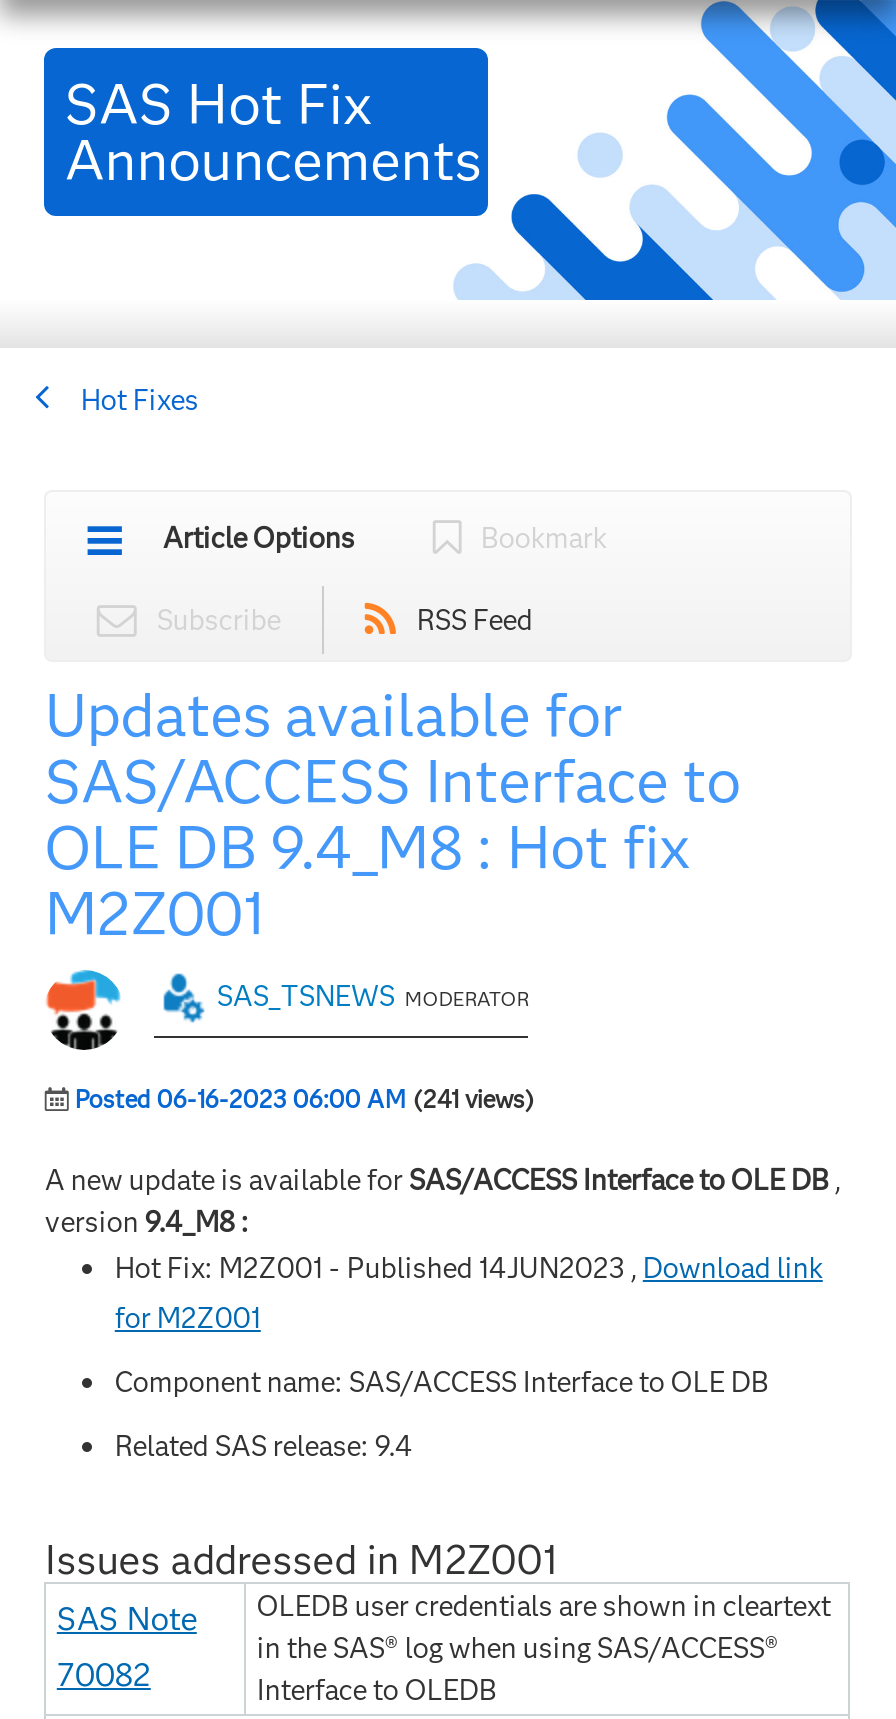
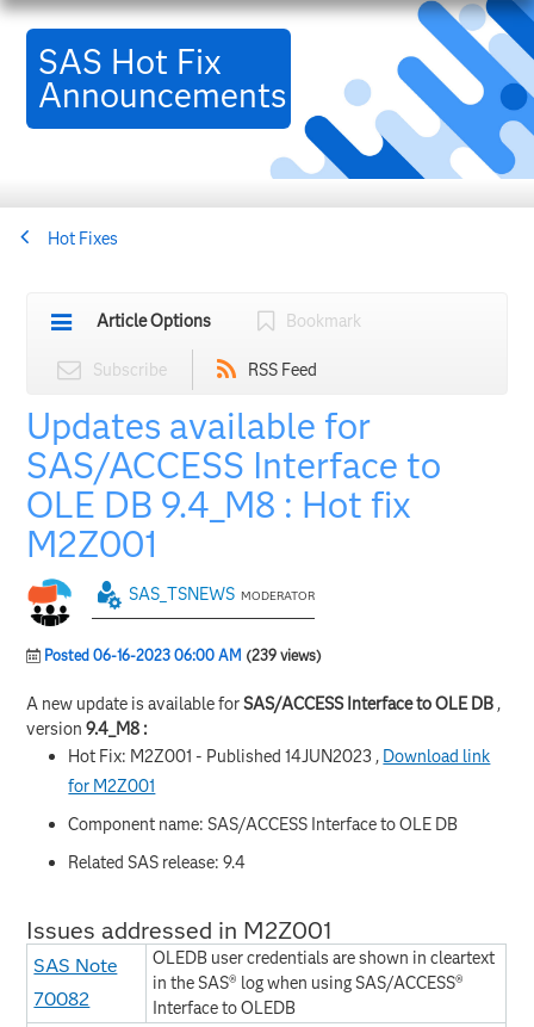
- Posted 06-16-2023 06:00 AM (241 views)
+ Posted 06-16-2023 06:00 AM (239 views)
